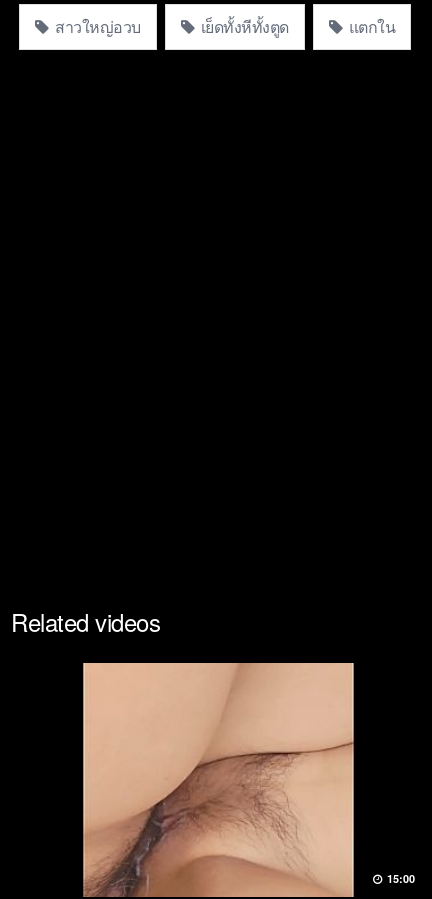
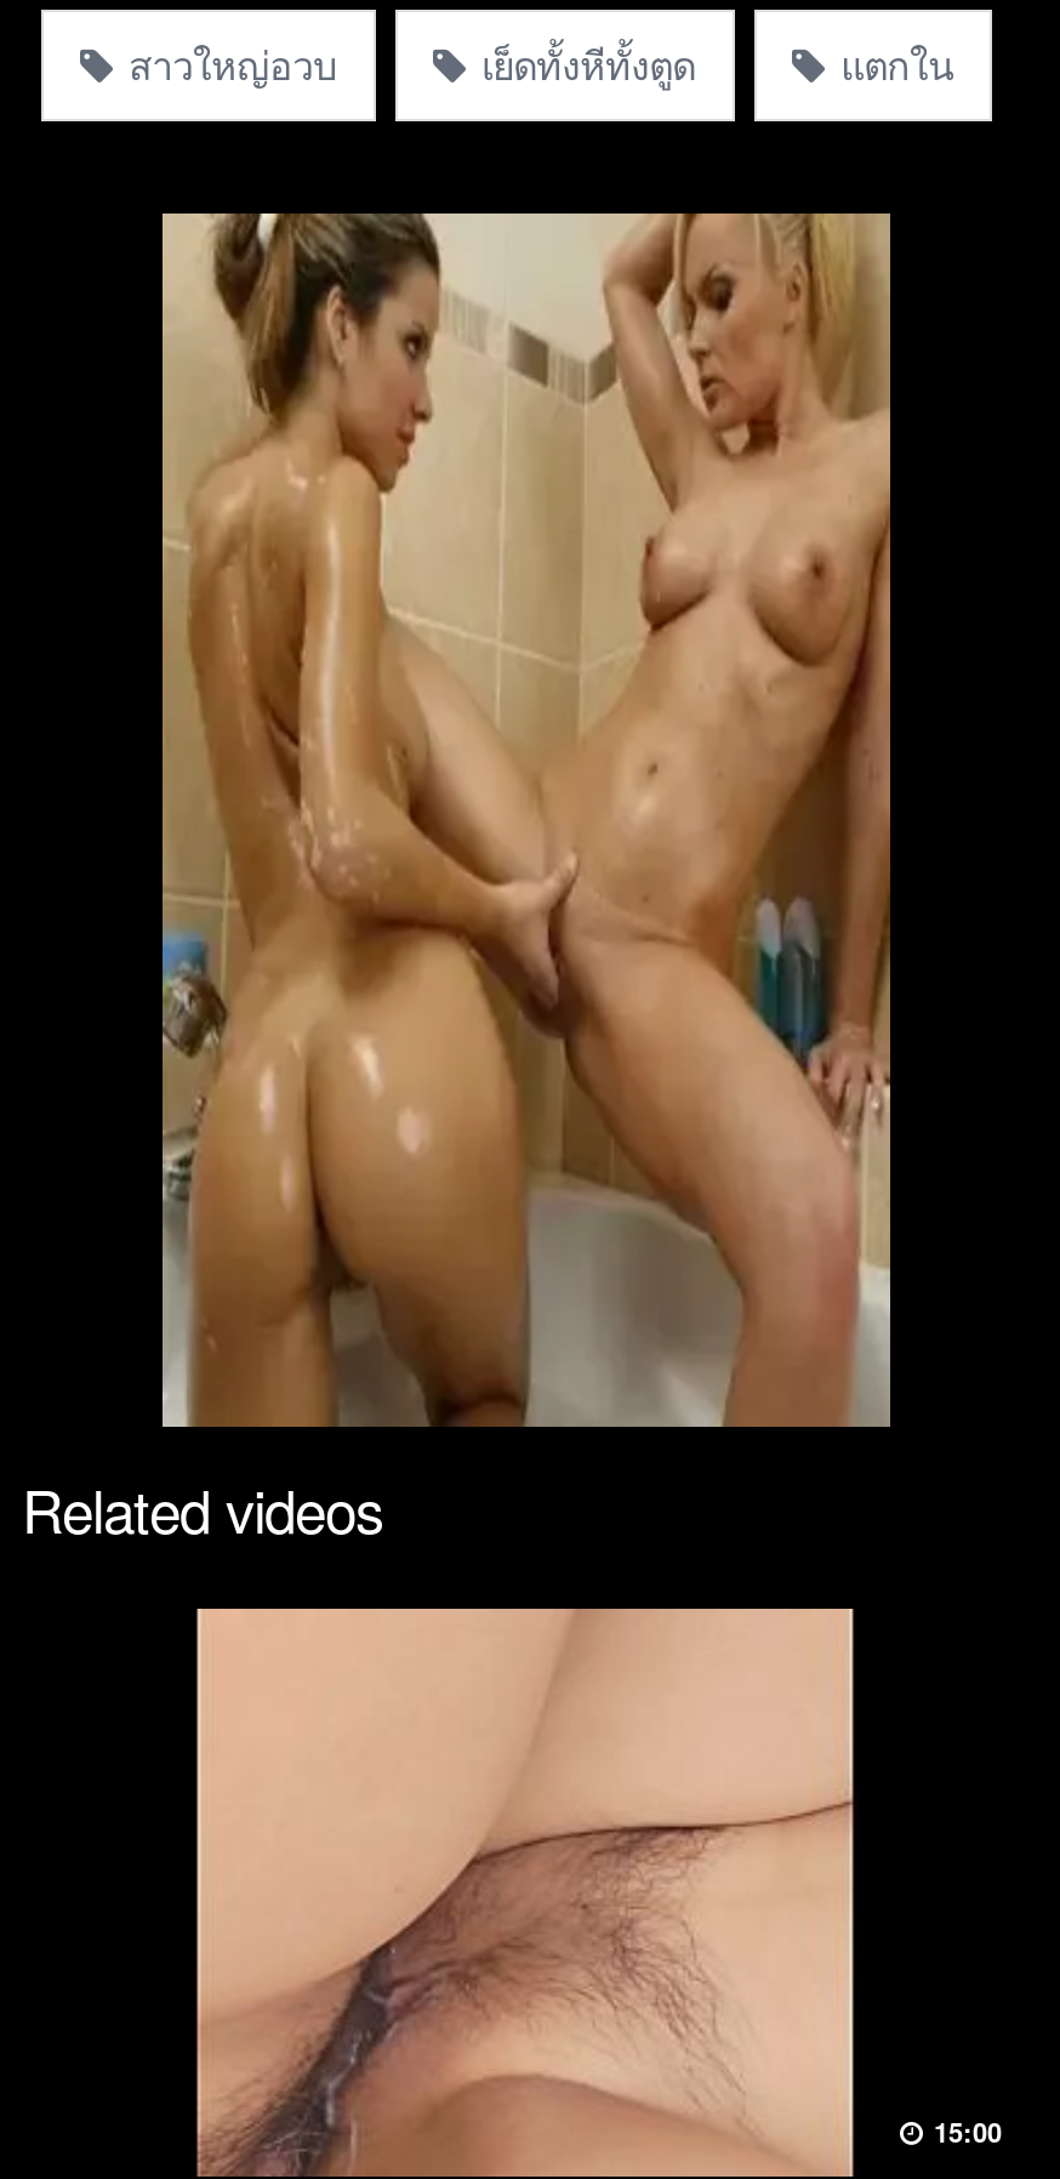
+ [image]
